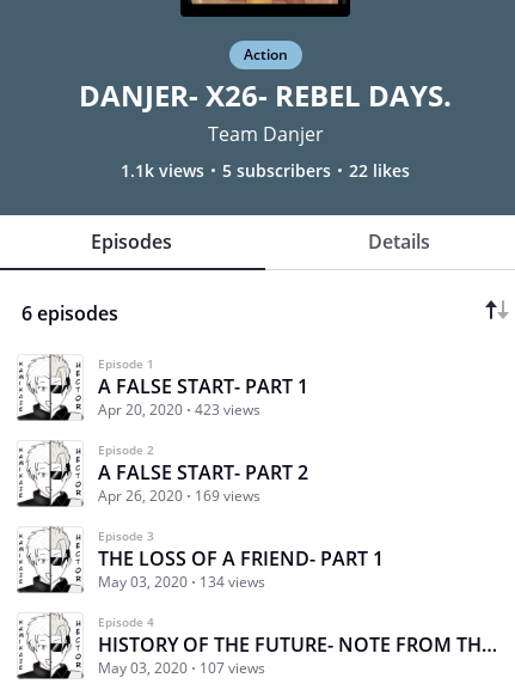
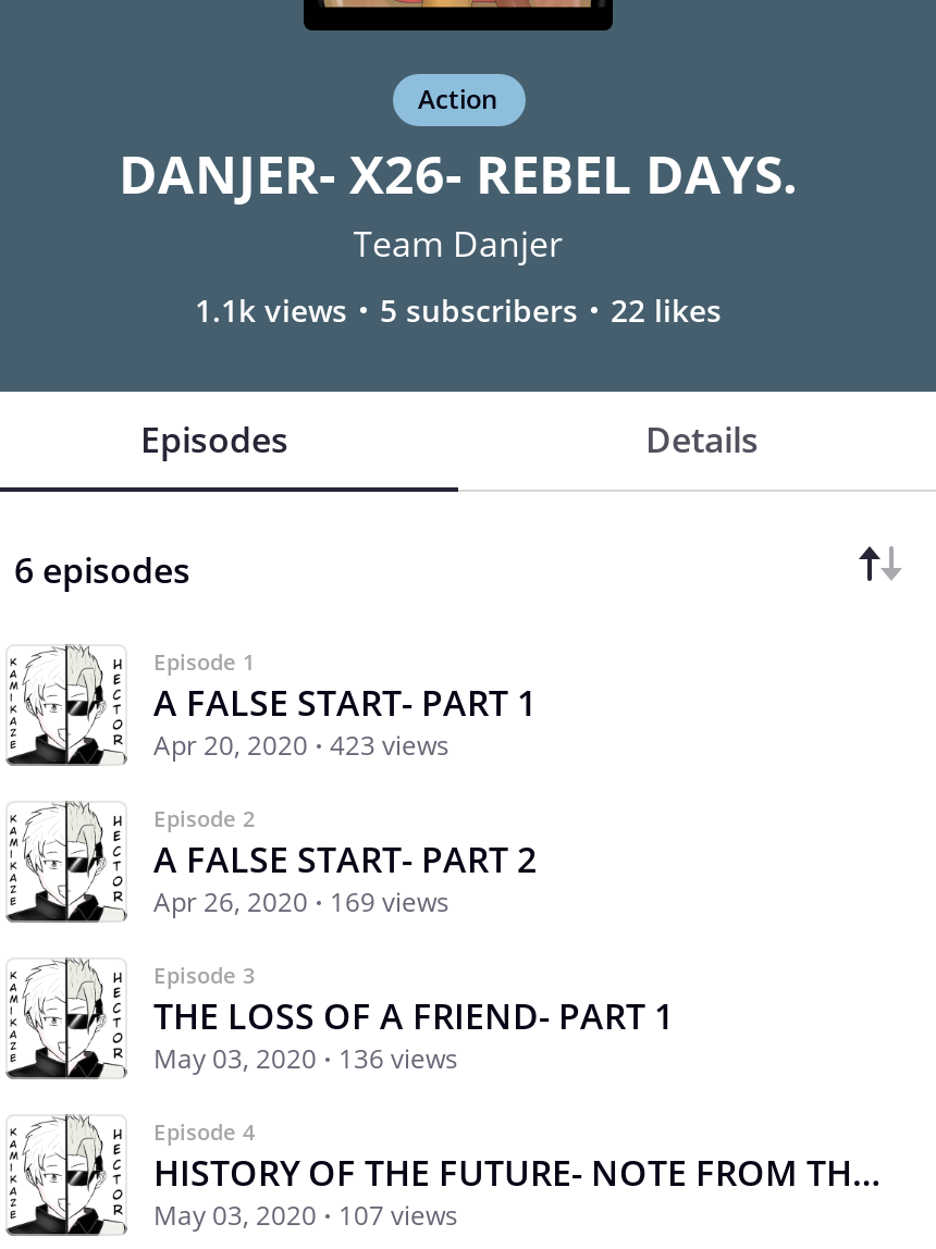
- May 03, 2020 134 views
+ May 03, 2020 136 views
